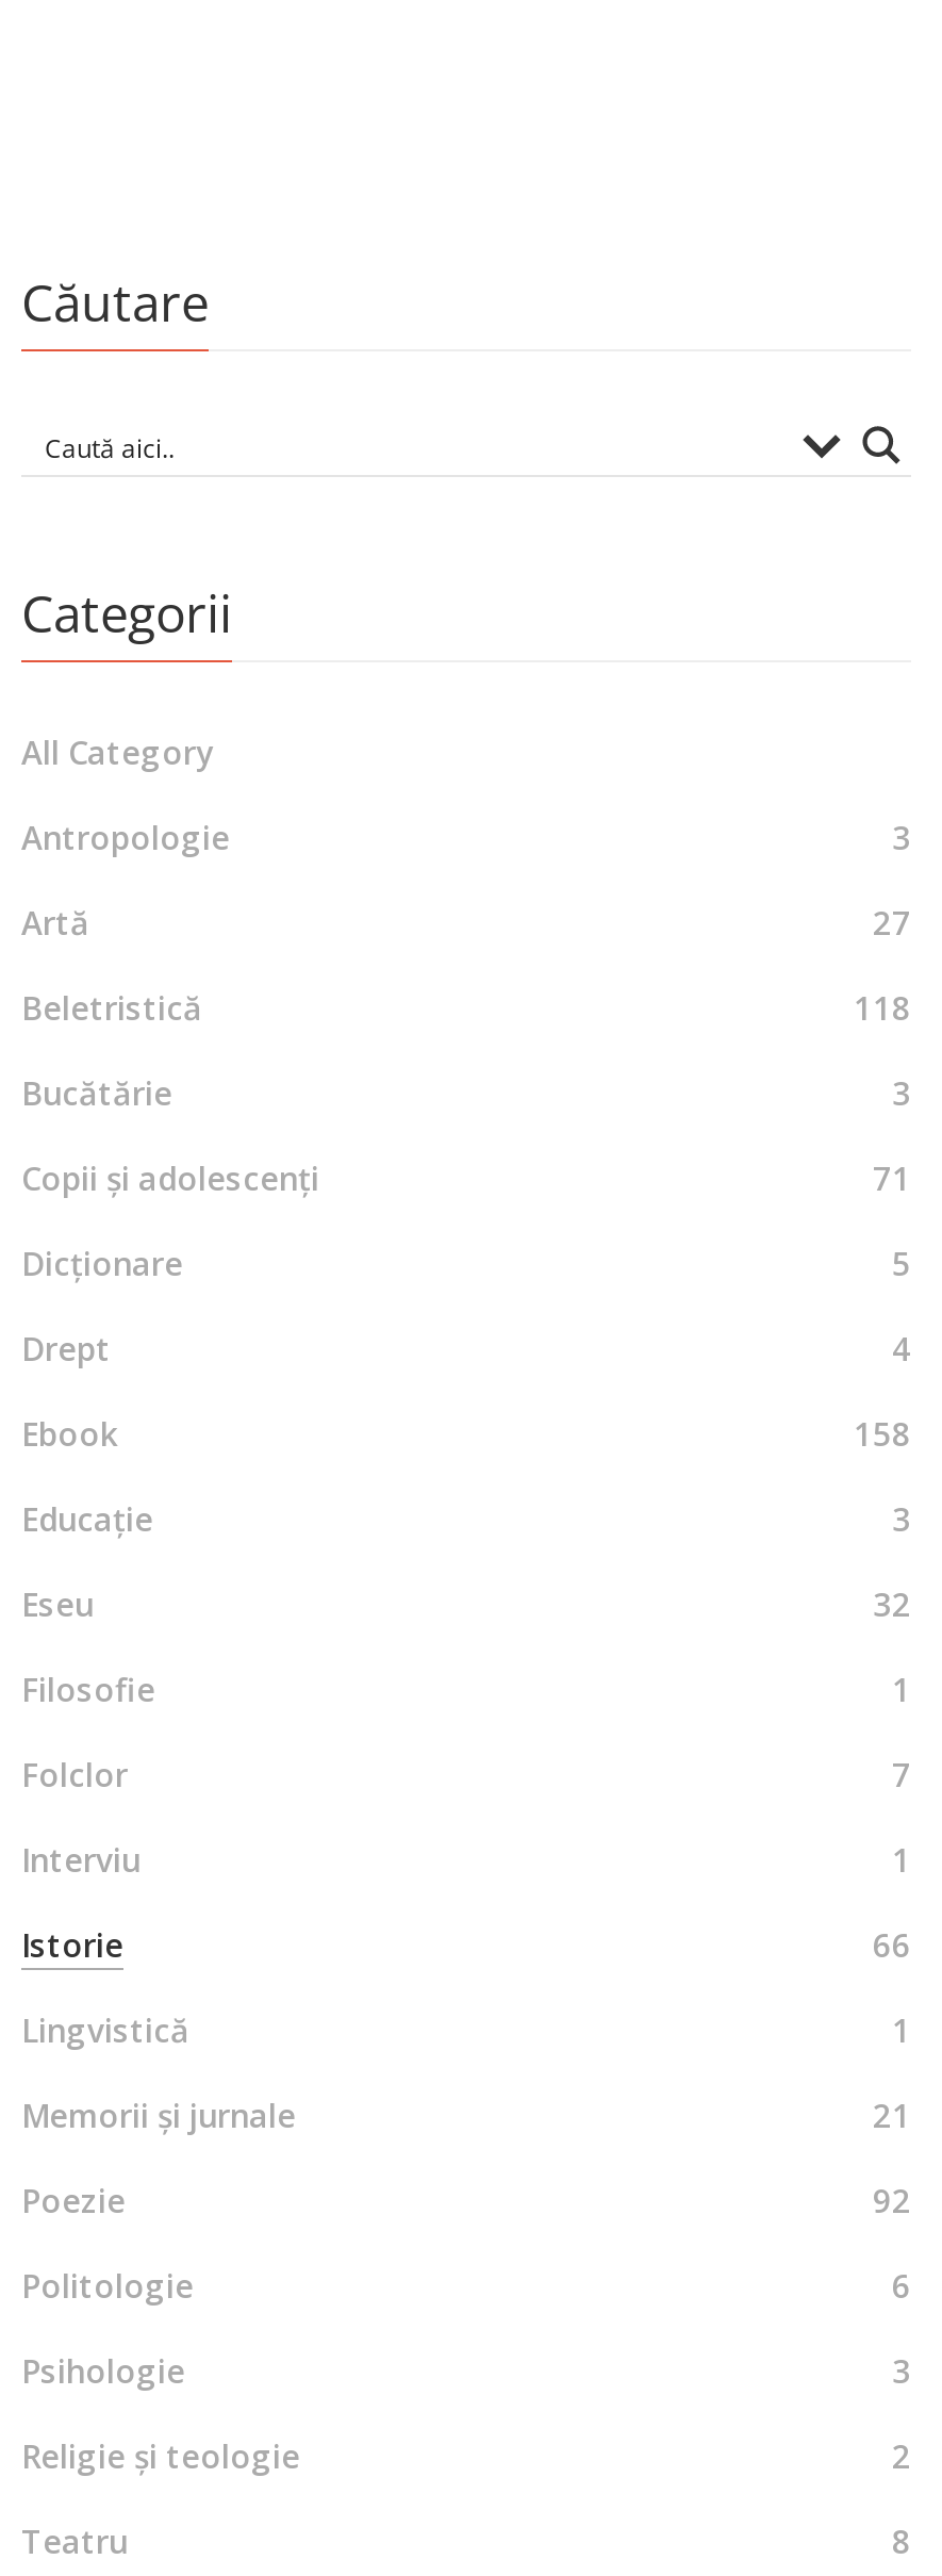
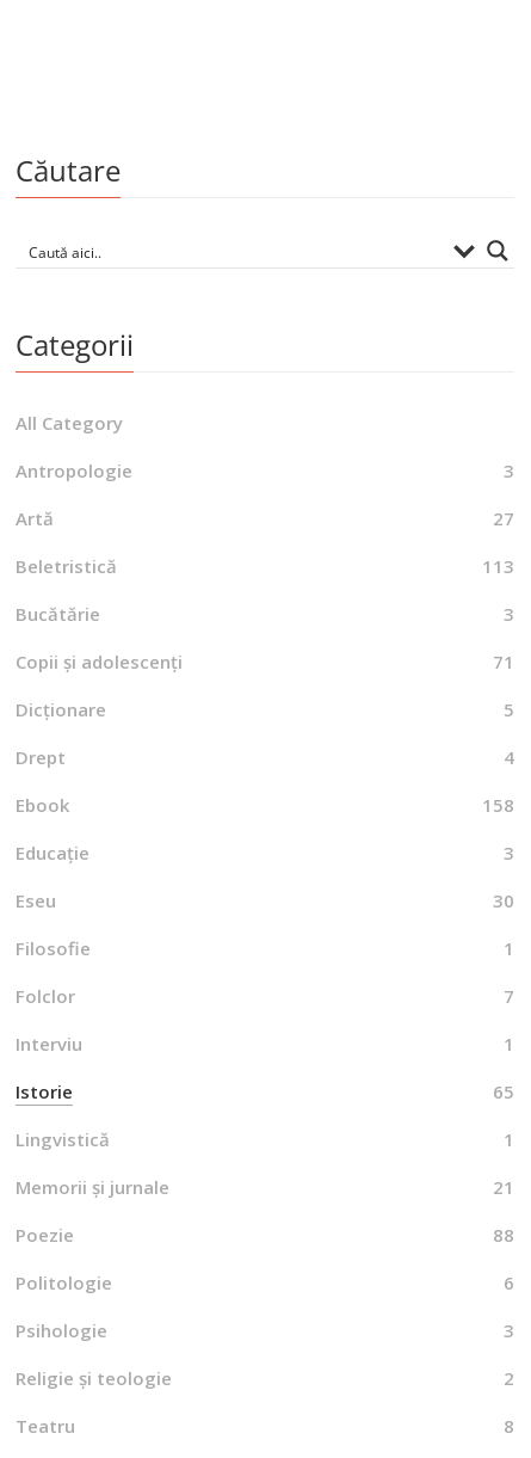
- 118
+ 113

- 32
+ 30

- 66
+ 65

- 92
+ 88
